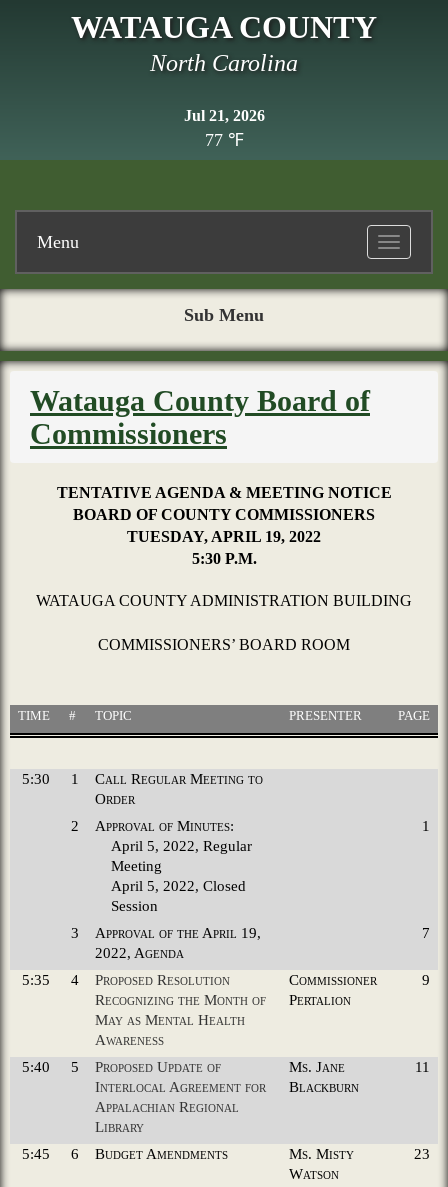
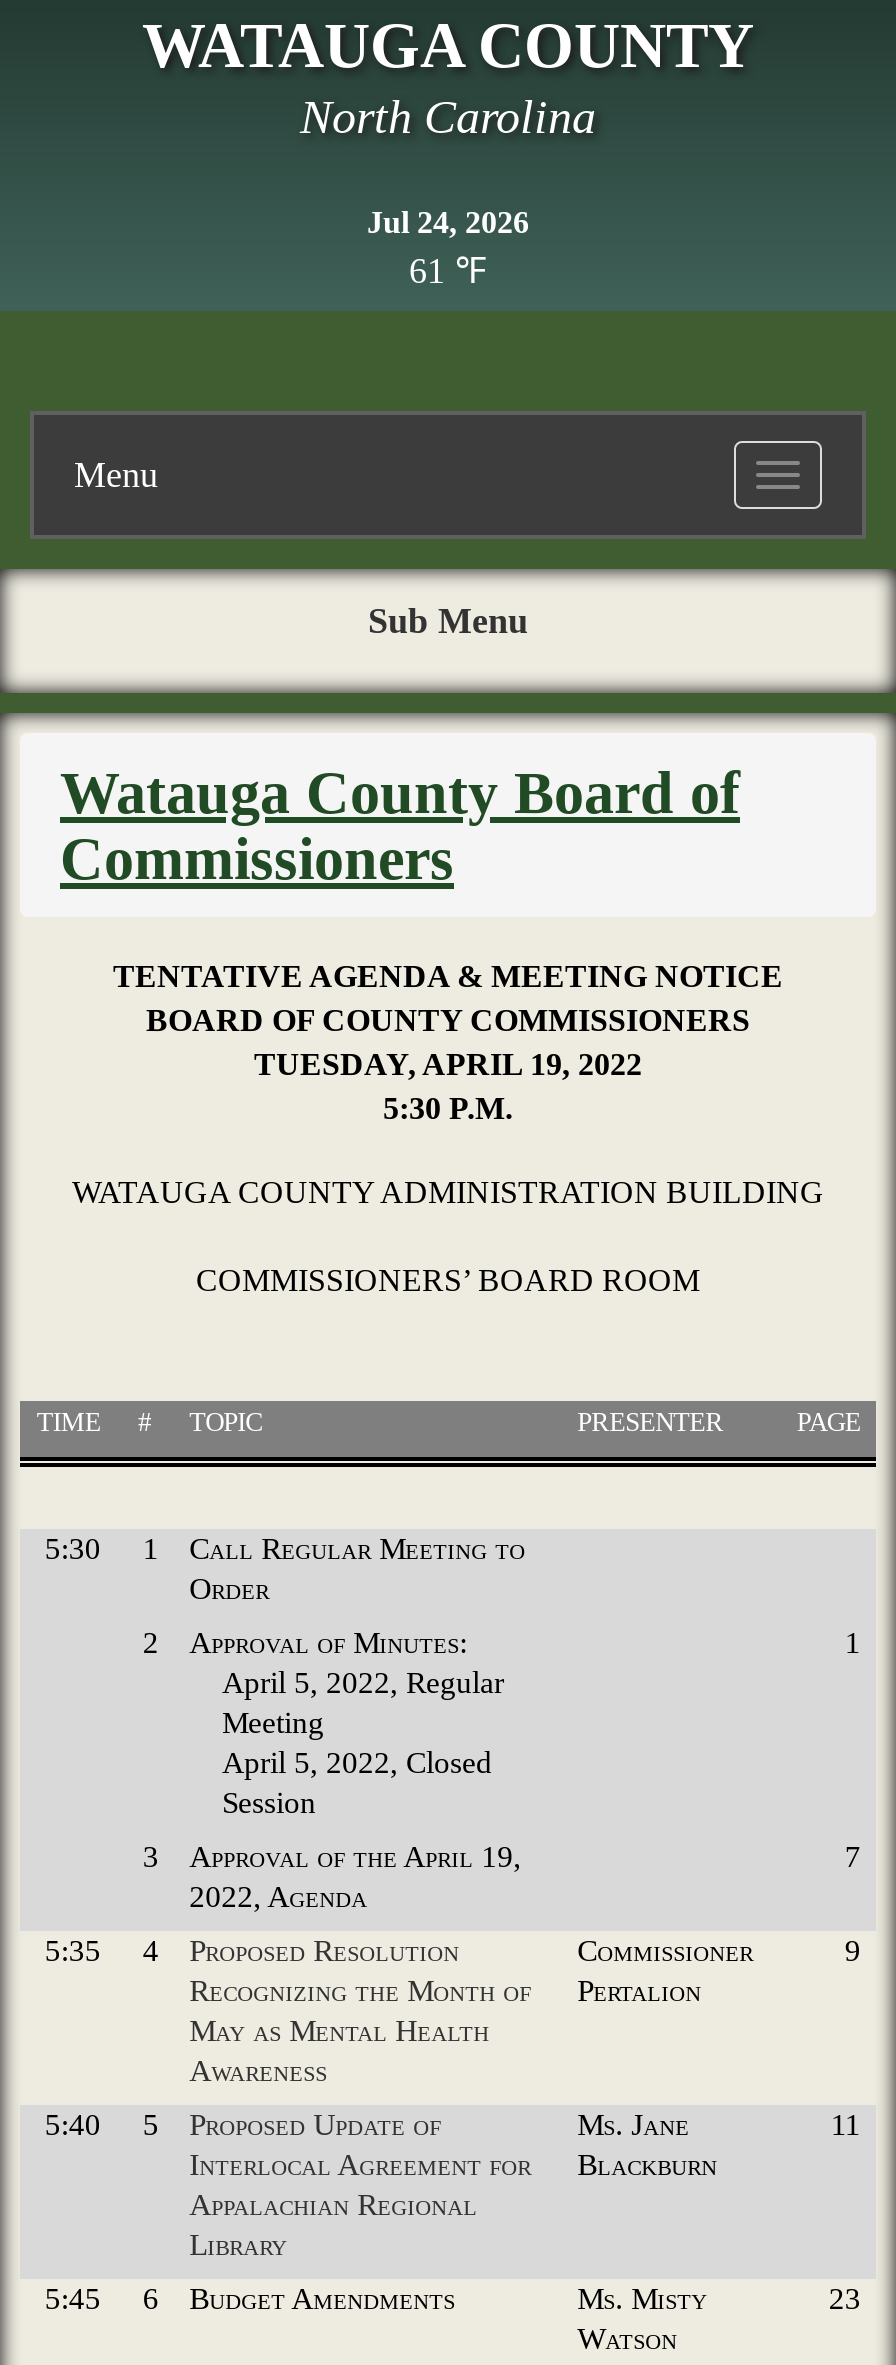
- Jul 21, 2026
+ Jul 24, 2026

- 77 ℉
+ 61 ℉
